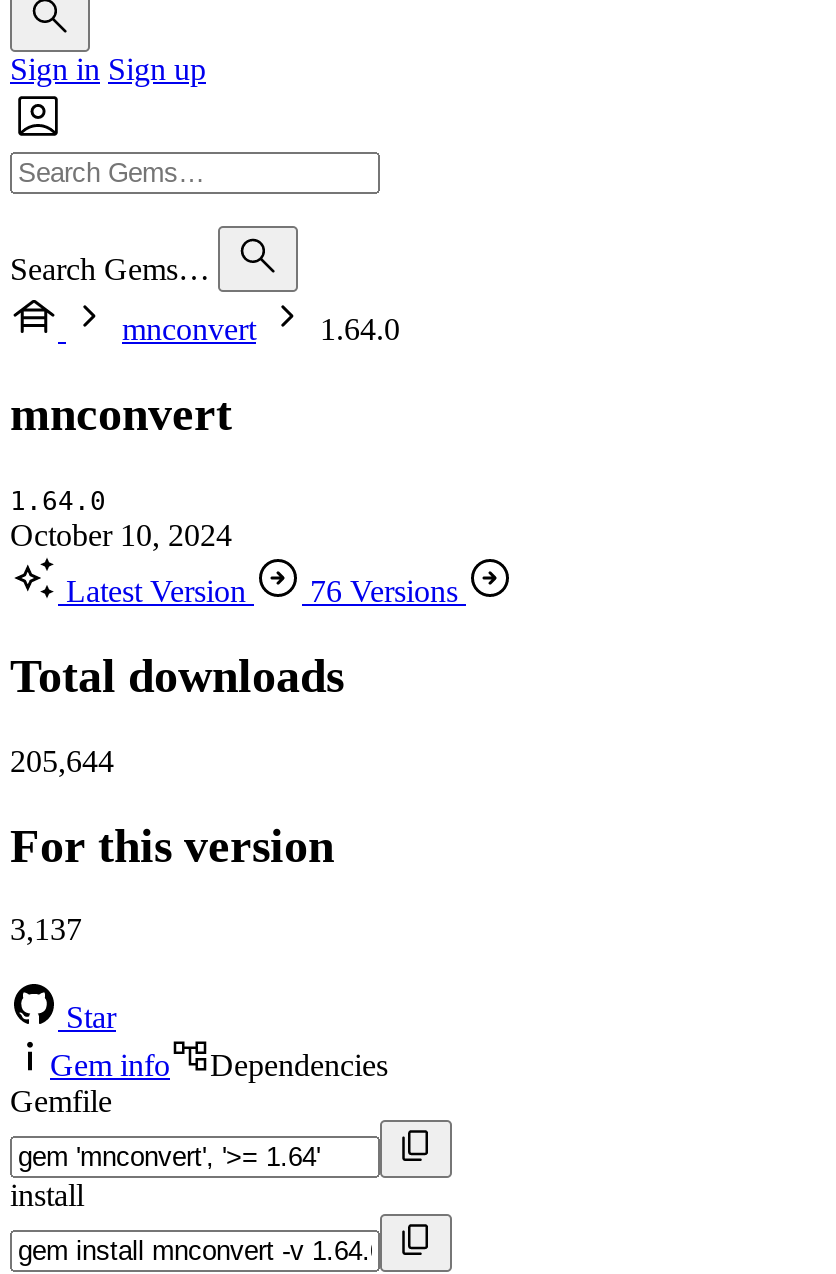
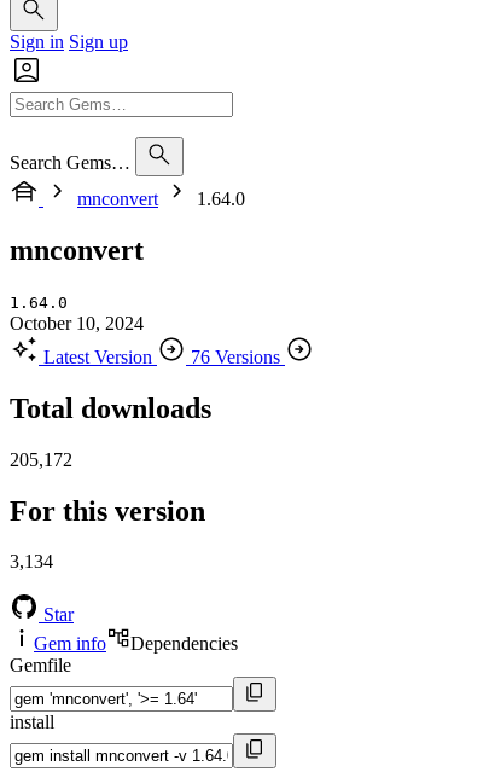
- 205,644
+ 205,172

- 3,137
+ 3,134
